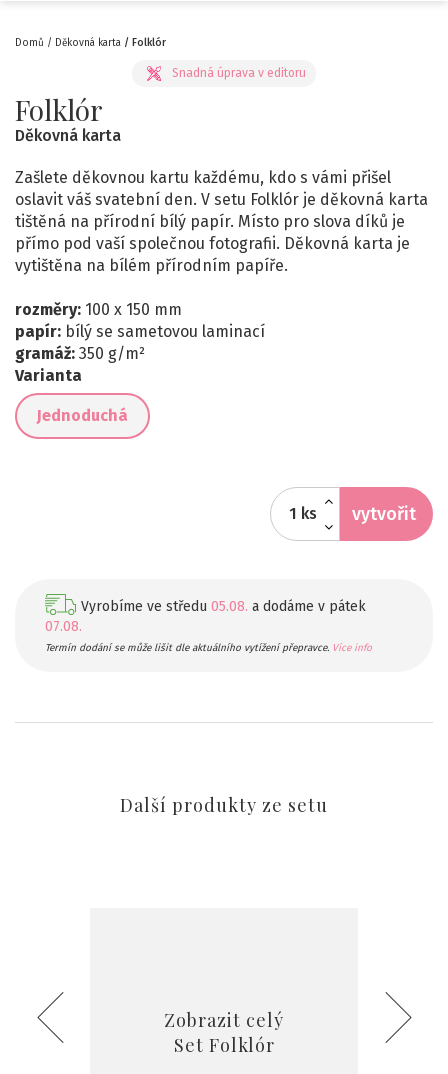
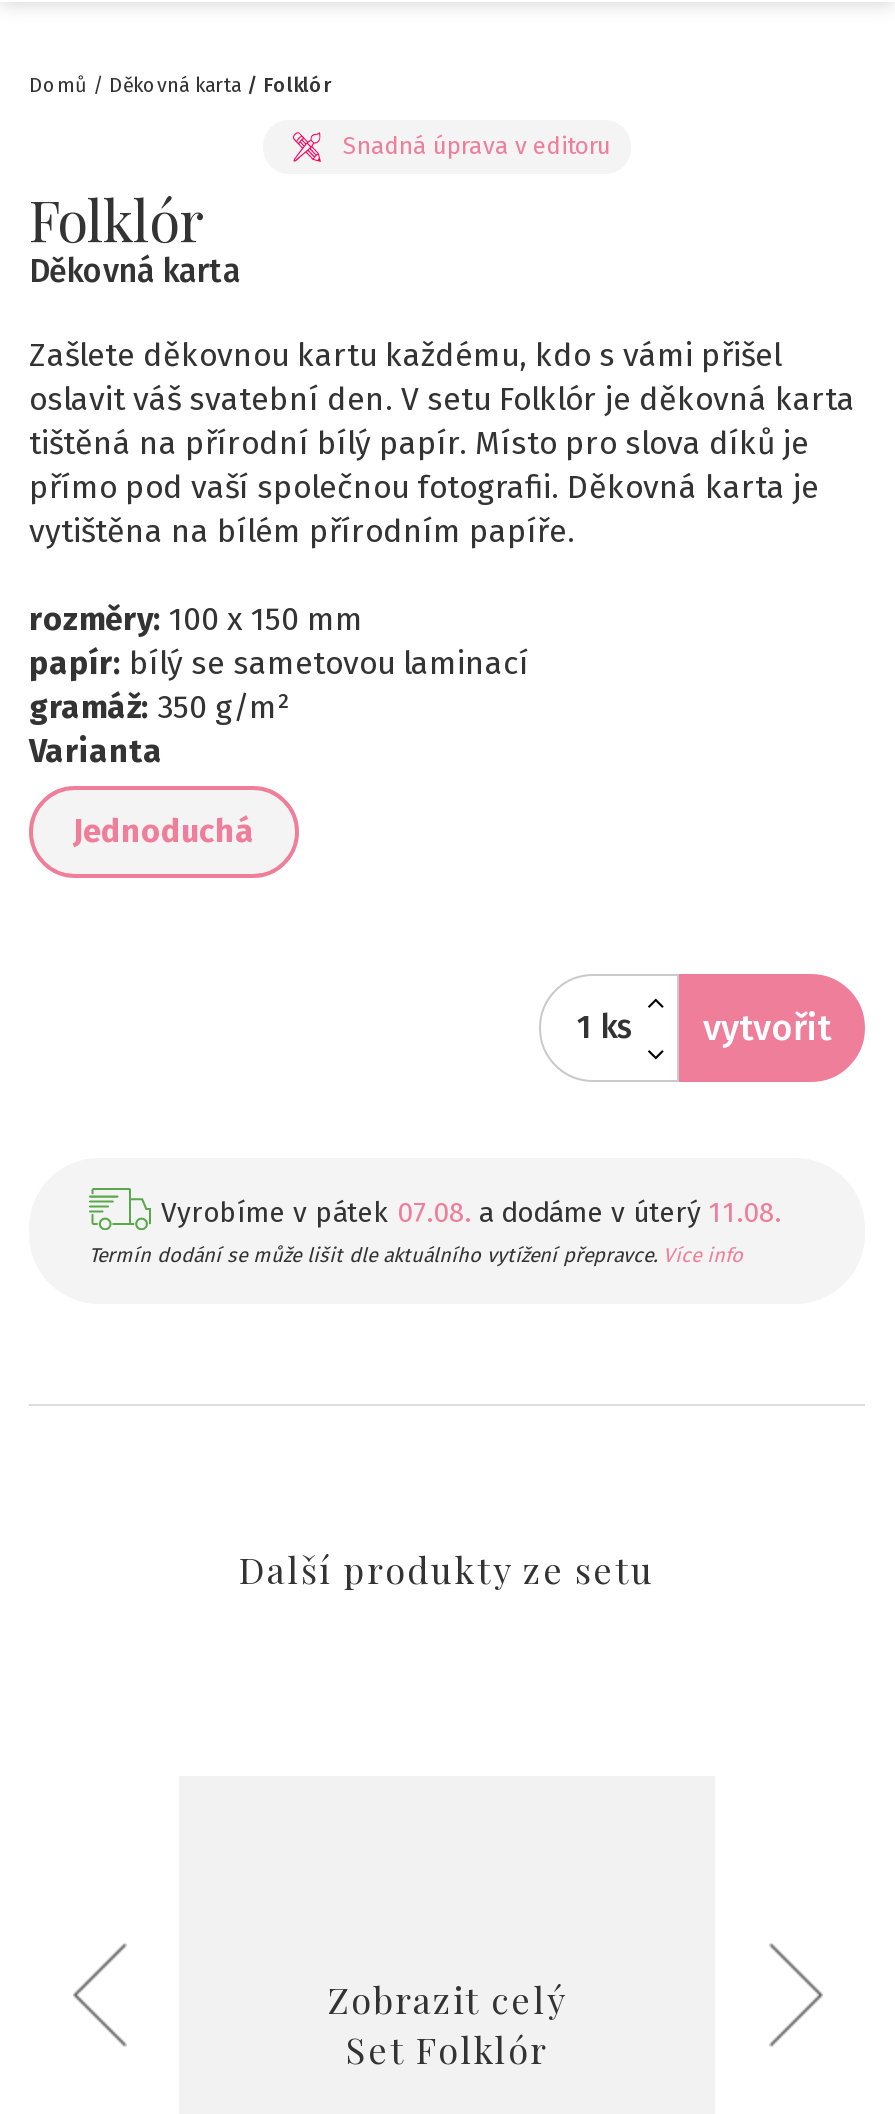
- Vyrobíme ve středu 05.08. a dodáme v pátek
- 07.08.
+ Vyrobíme v pátek 07.08. a dodáme v úterý 11.08.
